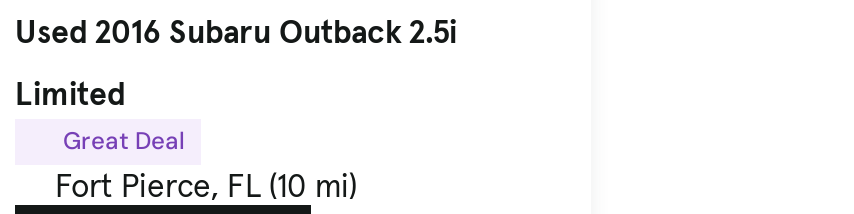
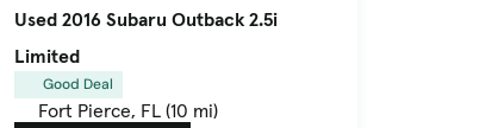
- Great Deal
+ Good Deal
